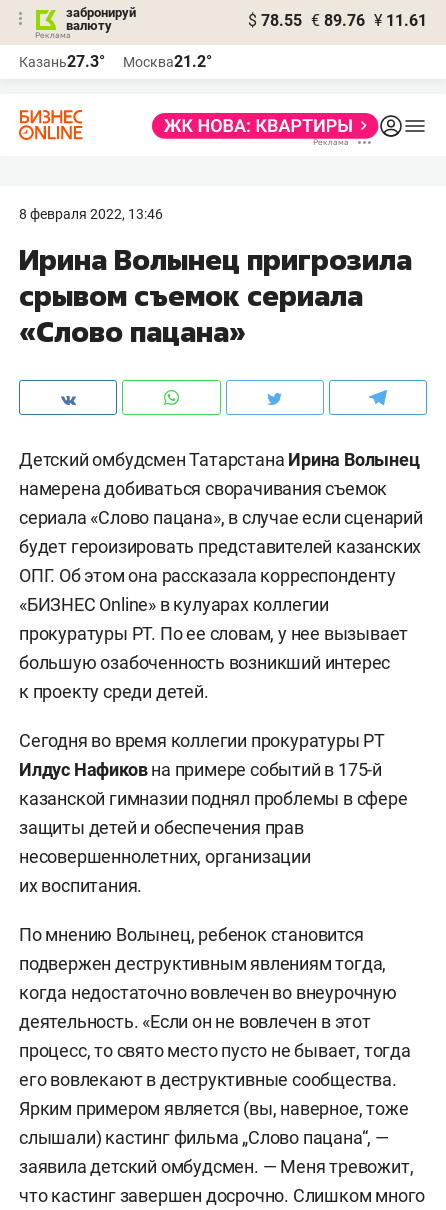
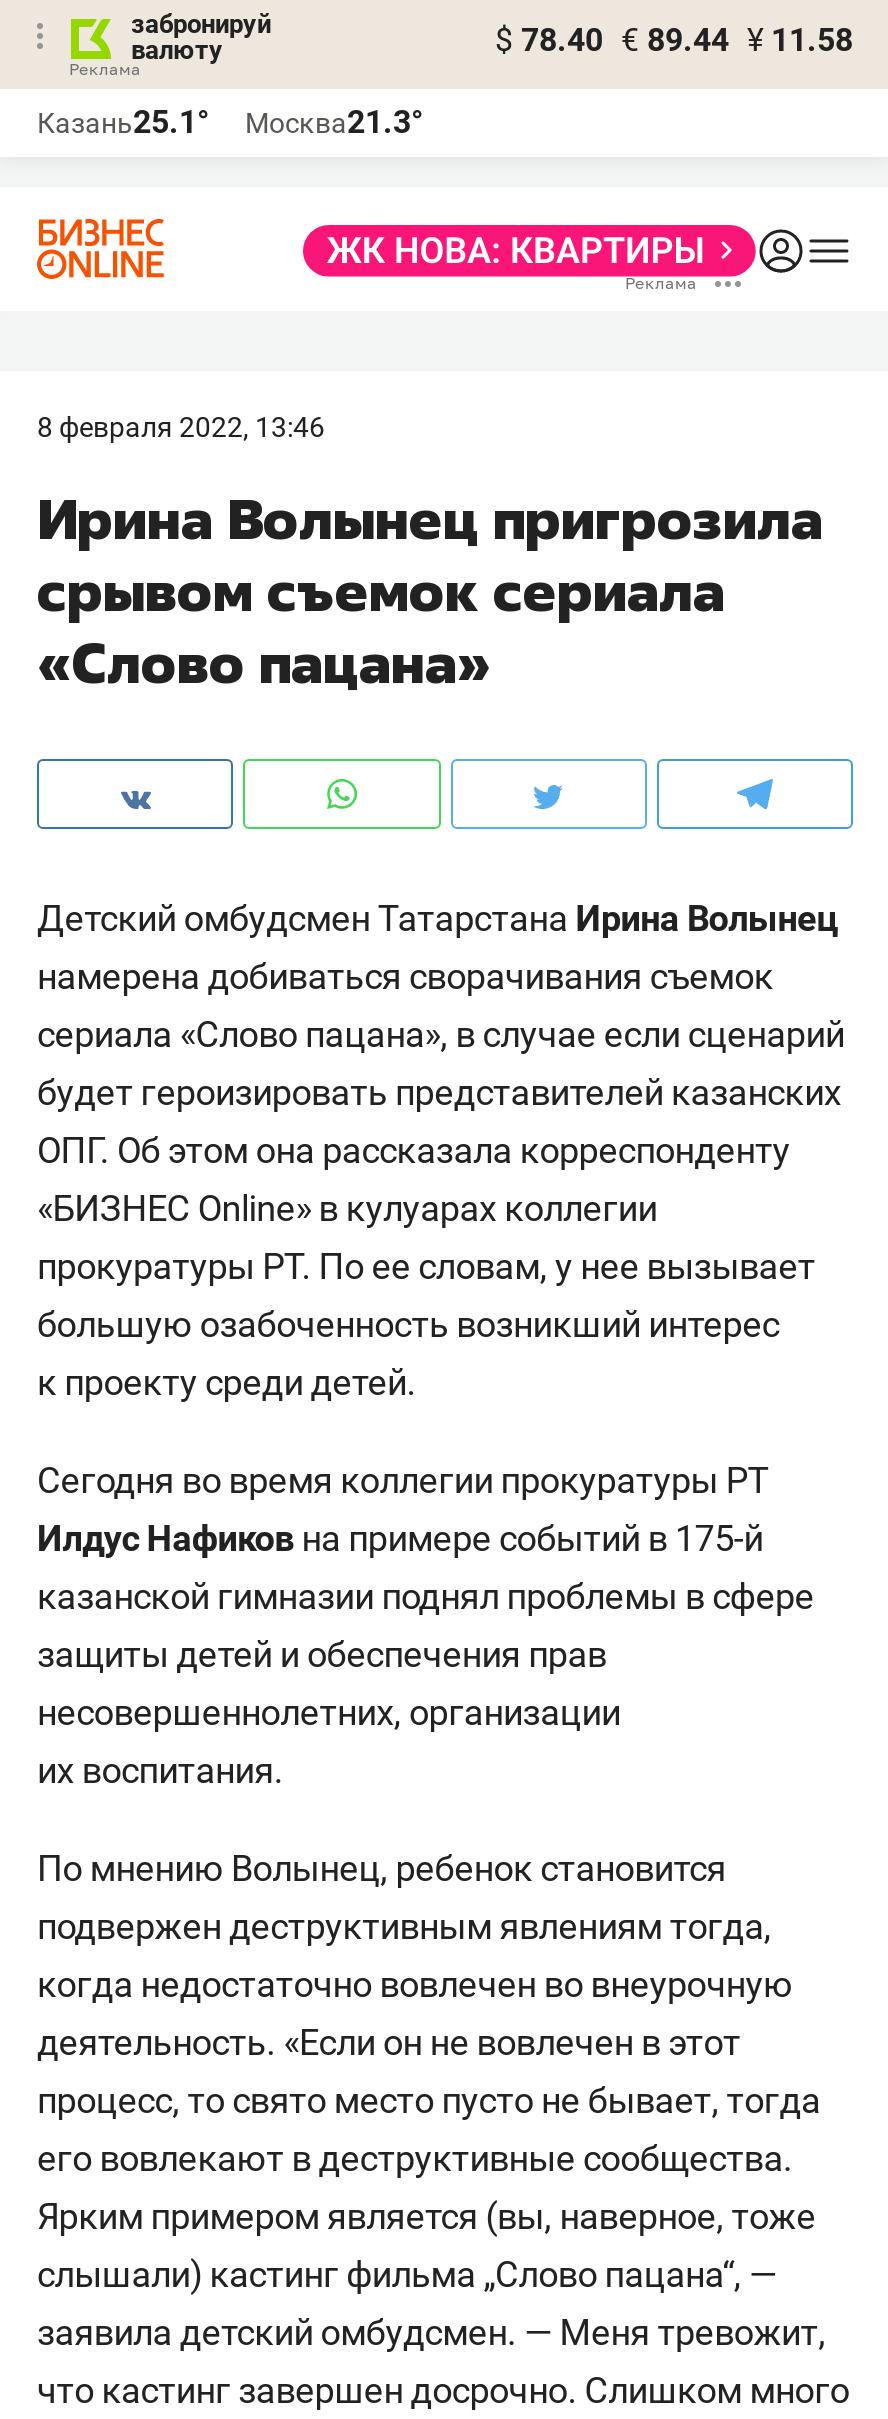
- $ 78.55 € 89.76 ¥ 11.61
+ $ 78.40 € 89.44 ¥ 11.58

- Казань27.3°
+ Казань25.1°

- Москва21.2°
+ Москва21.3°
